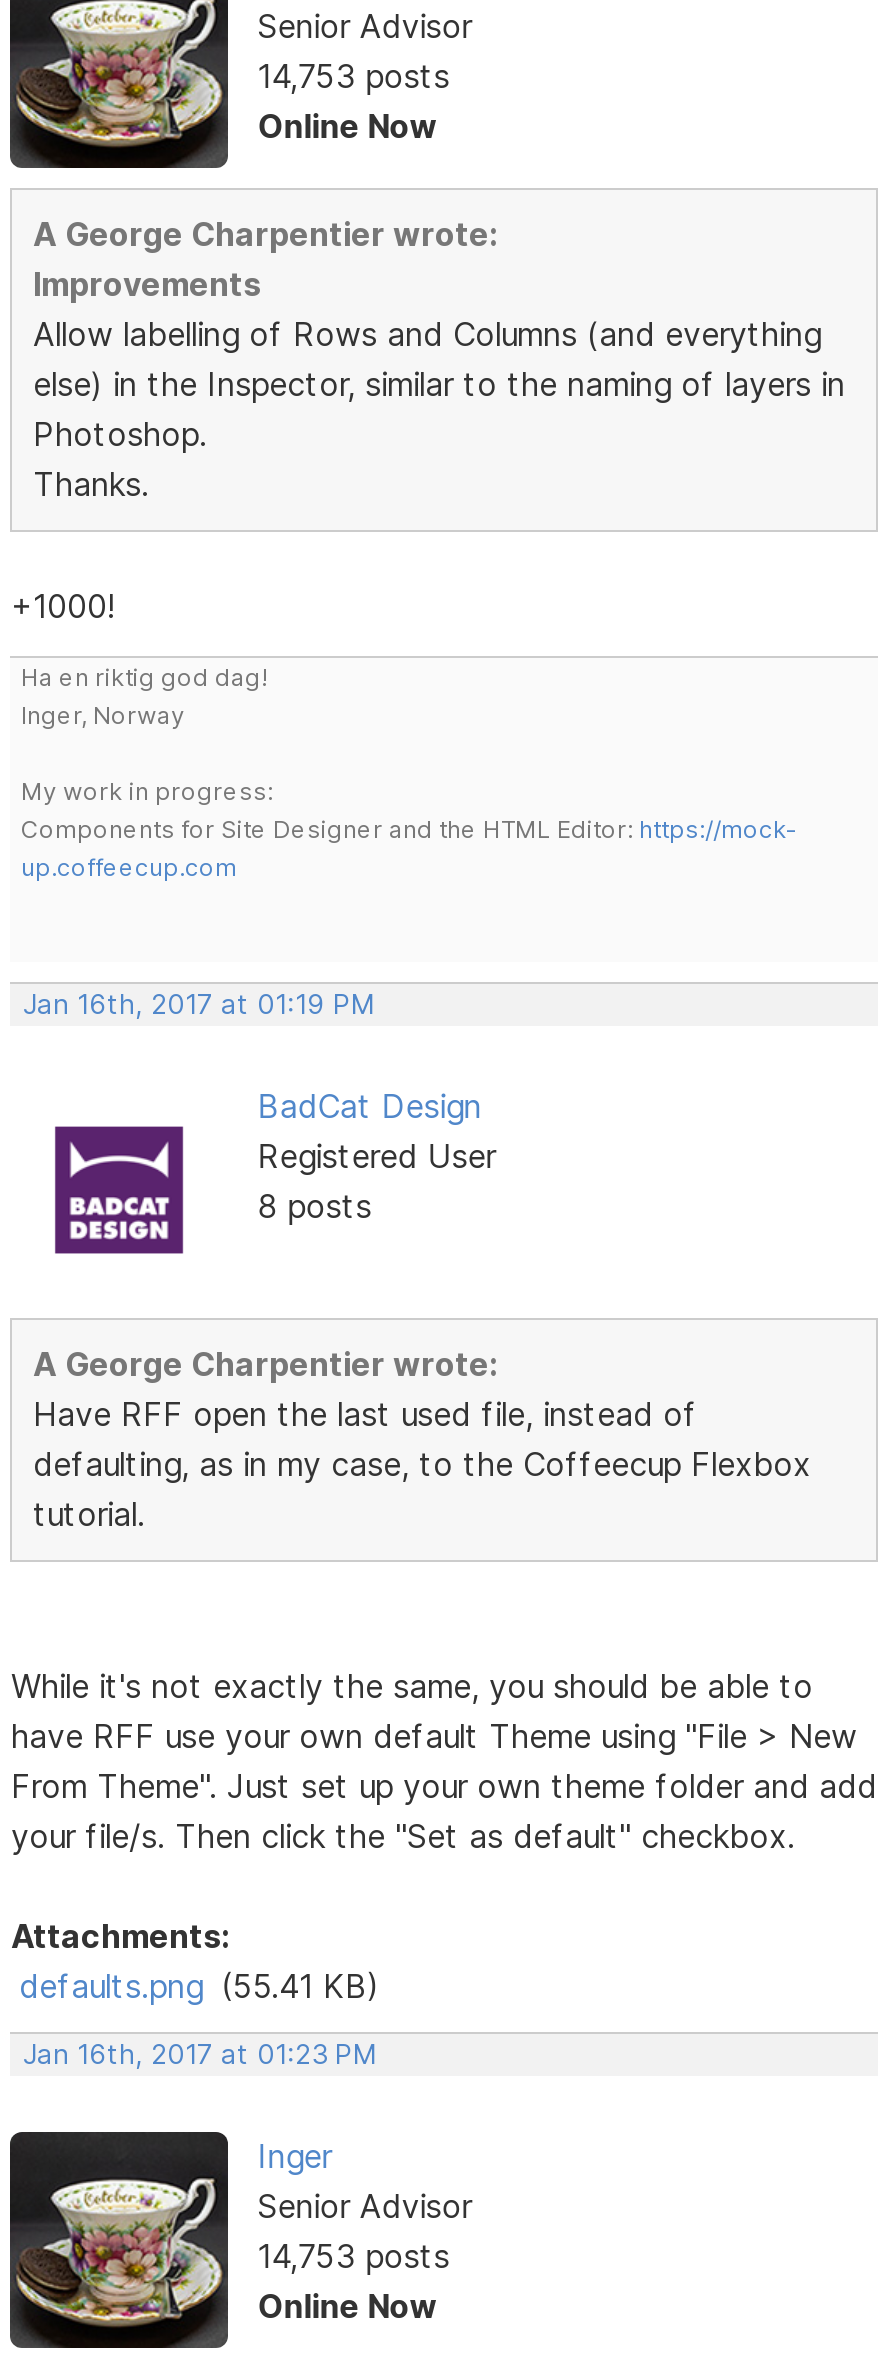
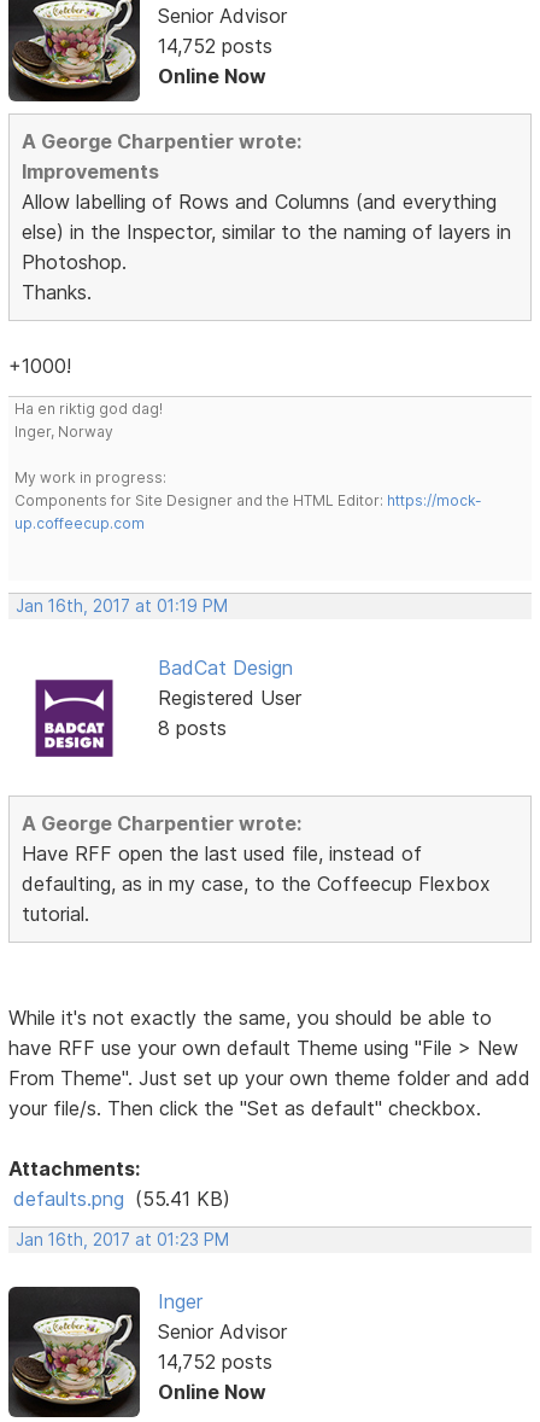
- 14,753 posts
+ 14,752 posts

- 14,753 posts
+ 14,752 posts
